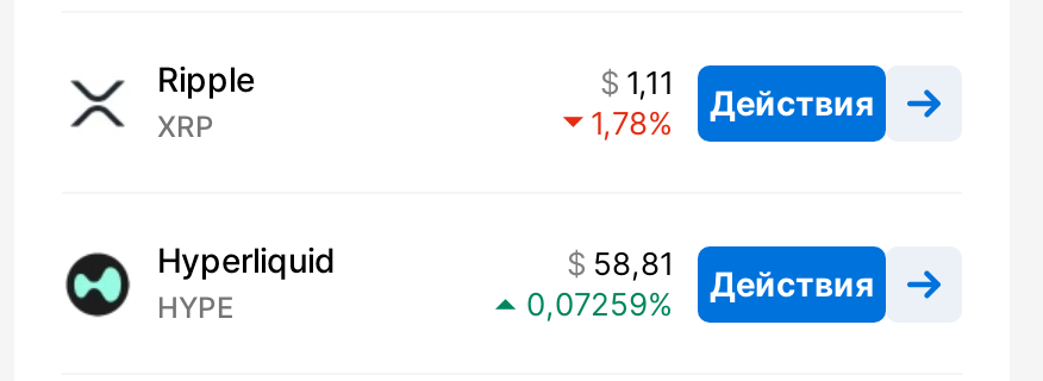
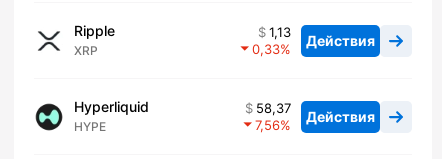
- 1,11 Действия
+ 1,13 Действия

- 1,78
+ 0,33

- 58,81 Действия
+ 58,37 Действия

- 0,07259
+ 7,56
